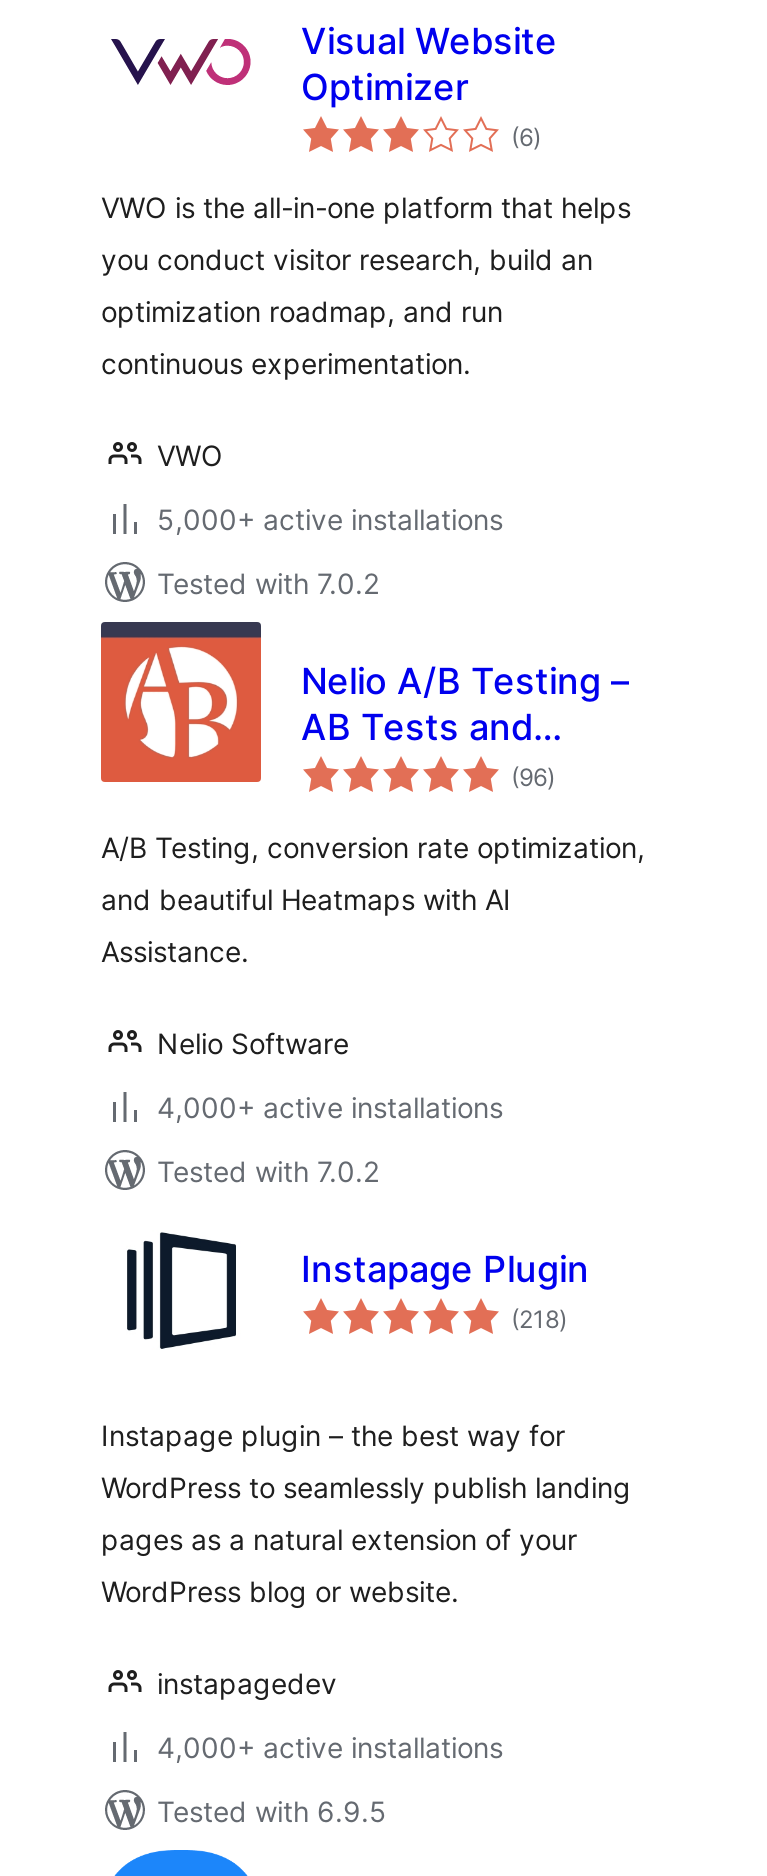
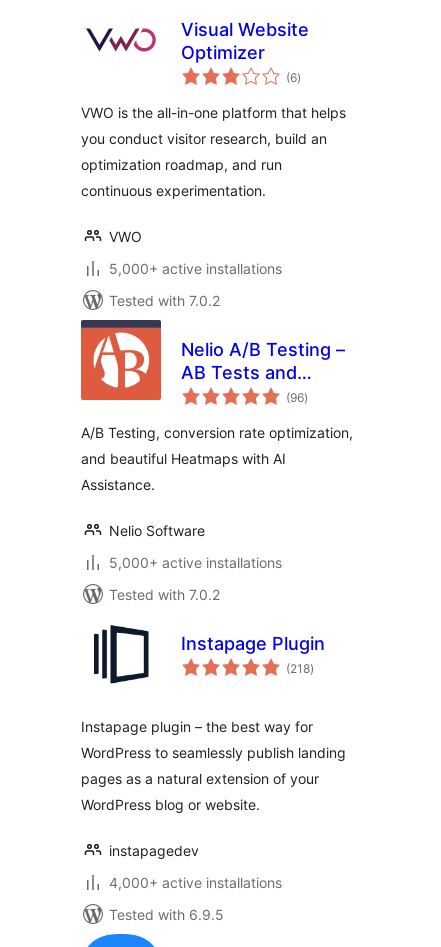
- 4,000+ active installations
+ 5,000+ active installations
